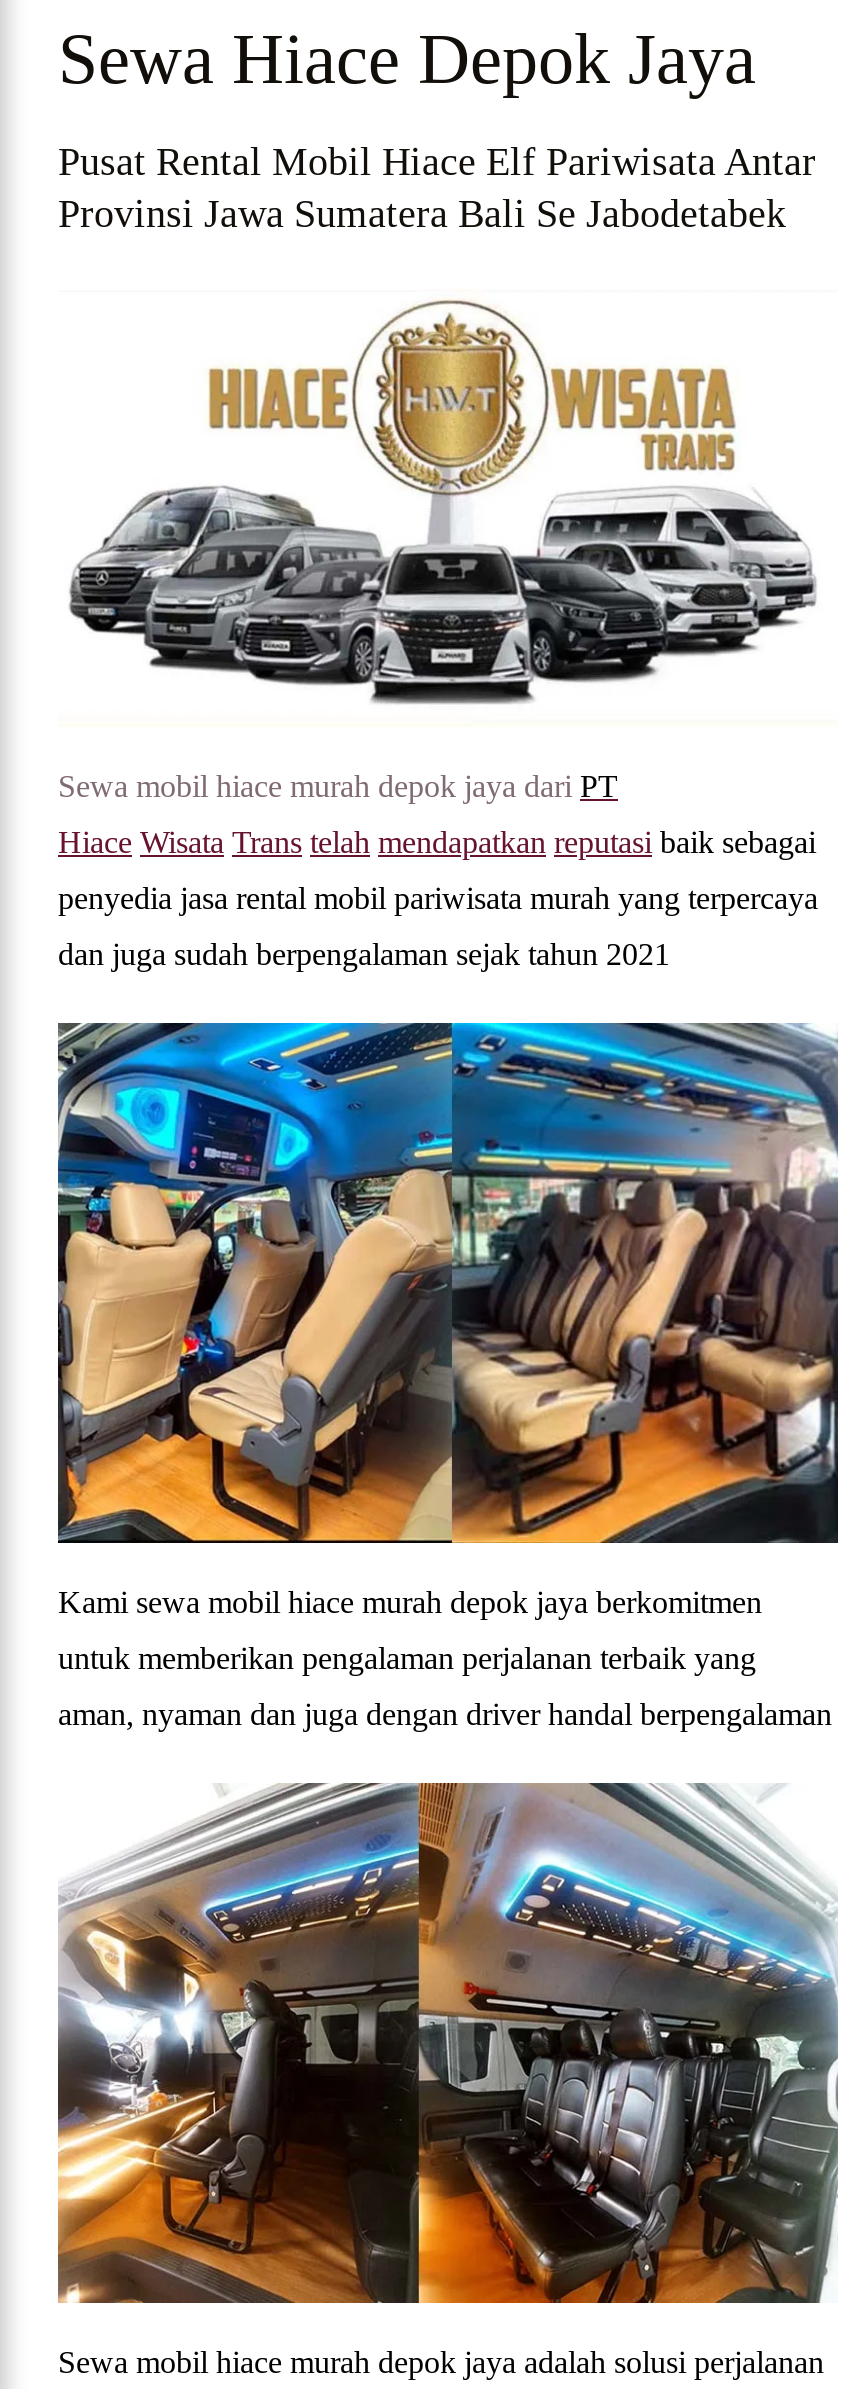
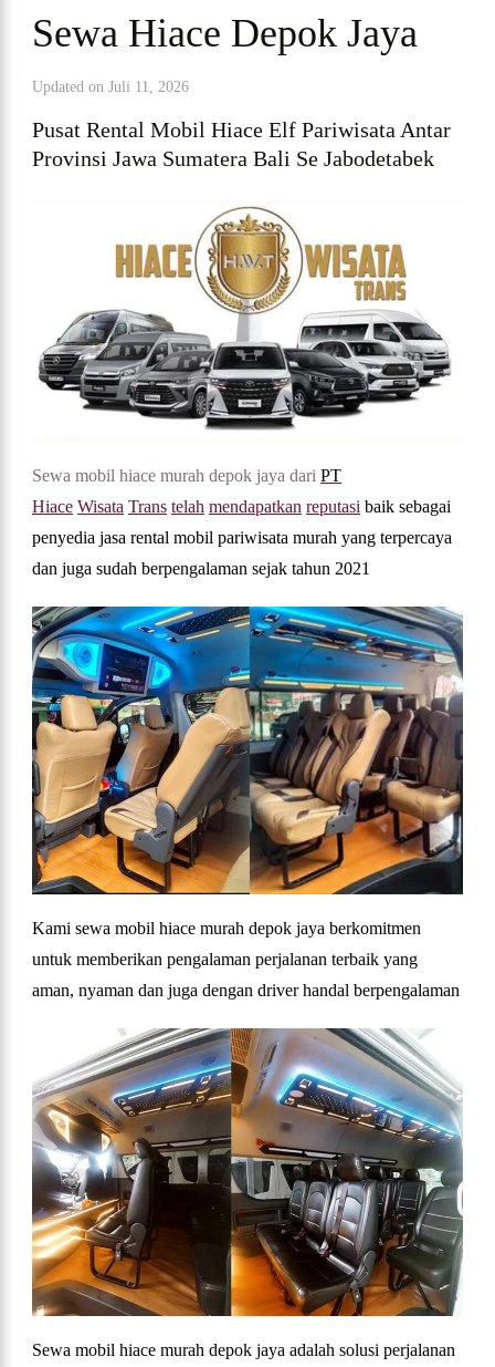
+ Updated on Juli 11, 2026
